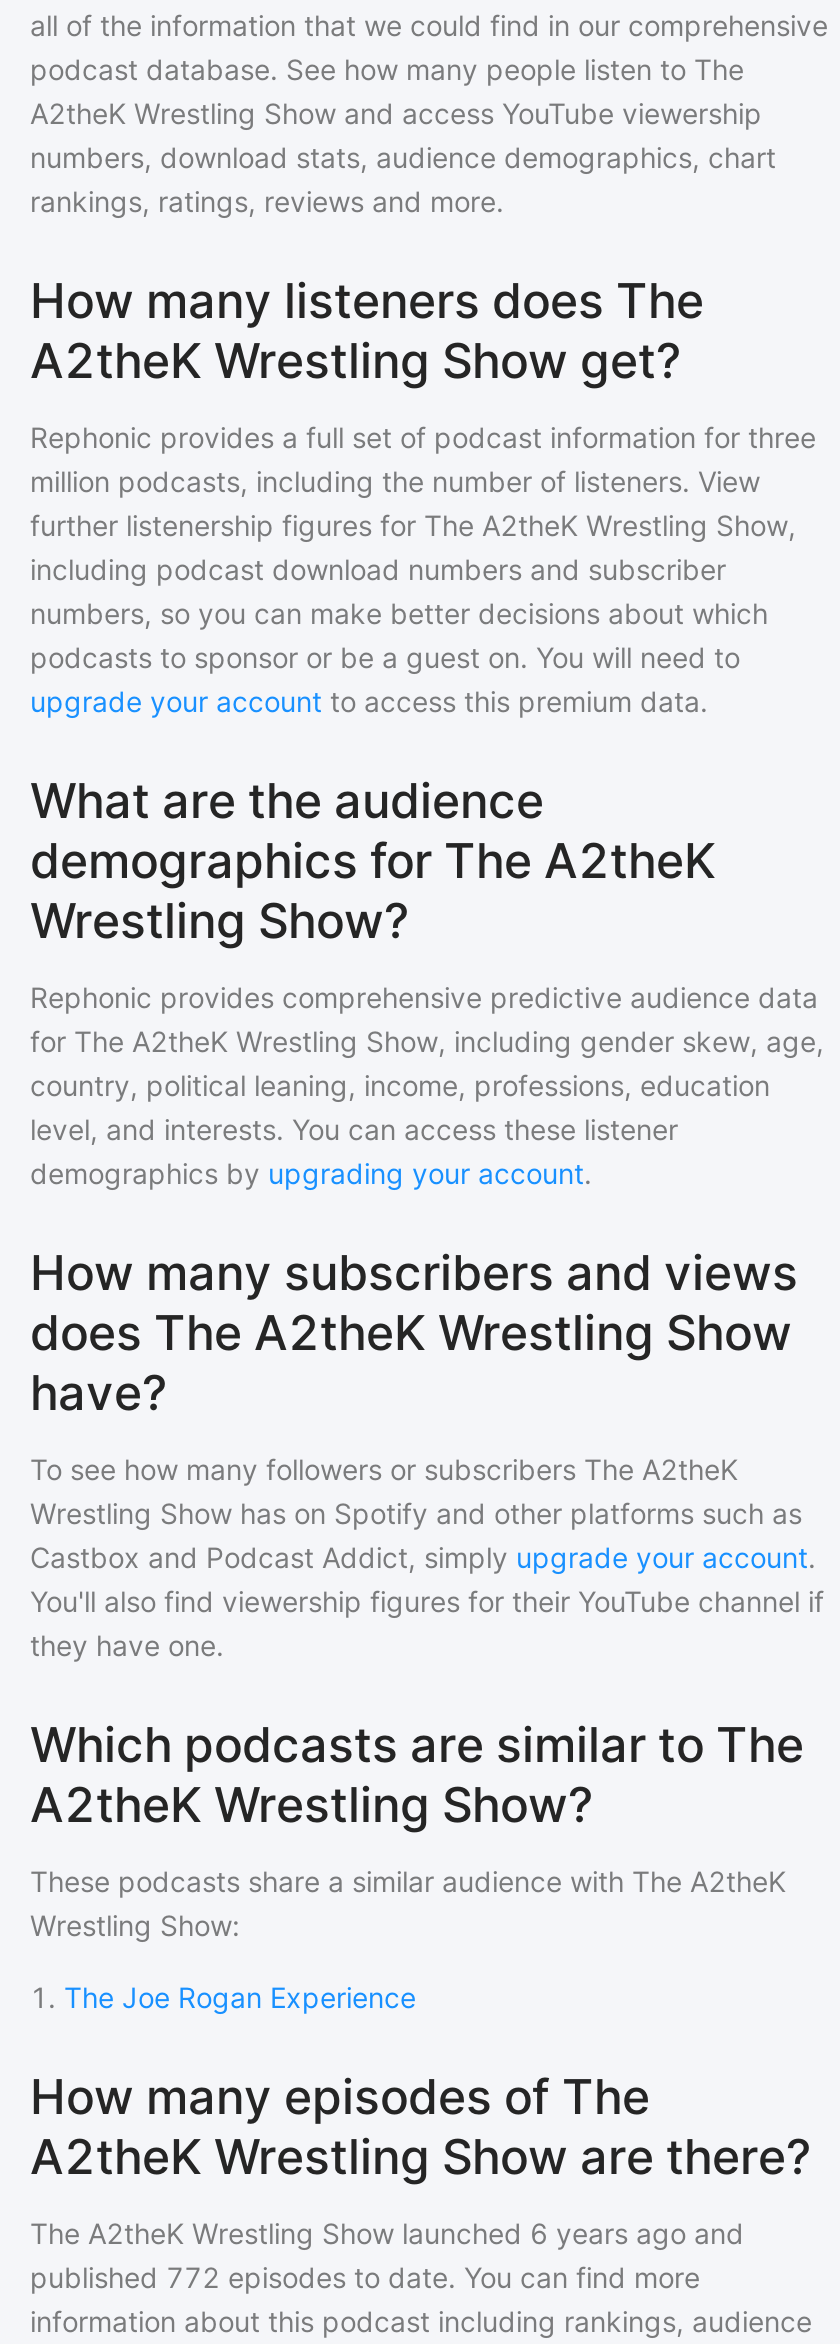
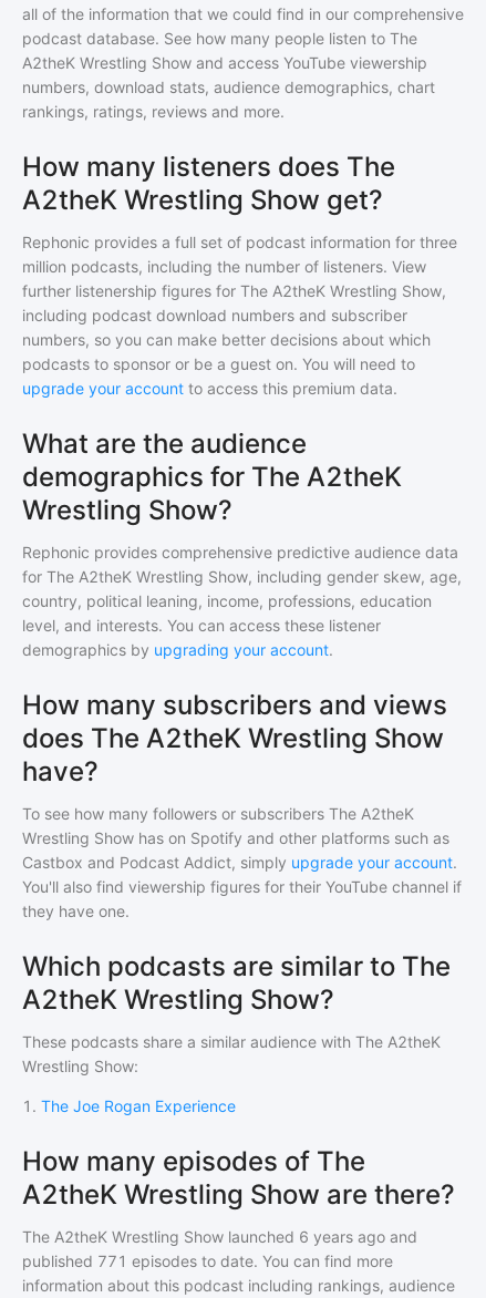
- published 772 episodes to date. You can find more
+ published 771 episodes to date. You can find more
